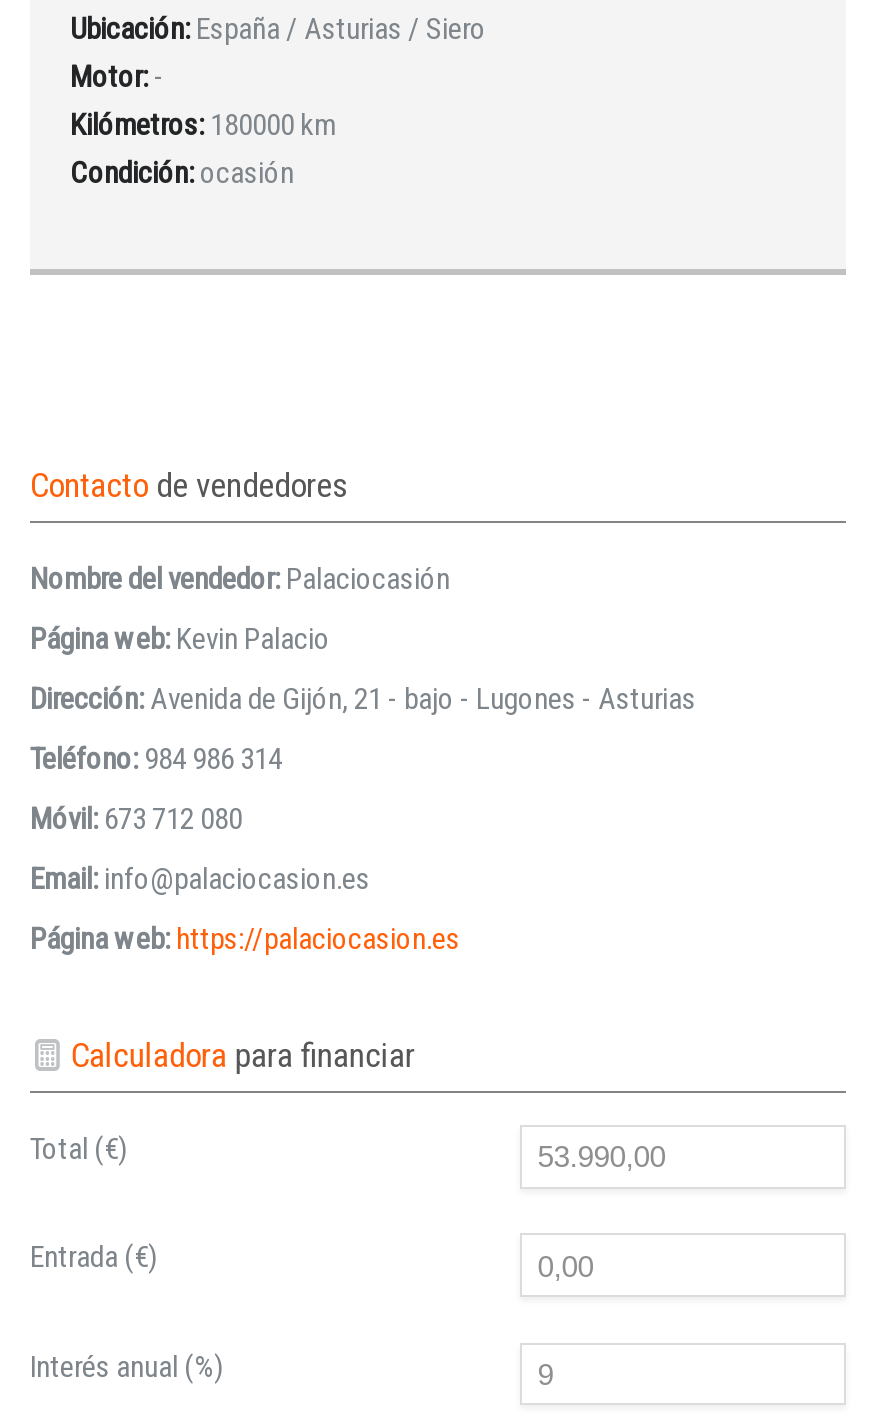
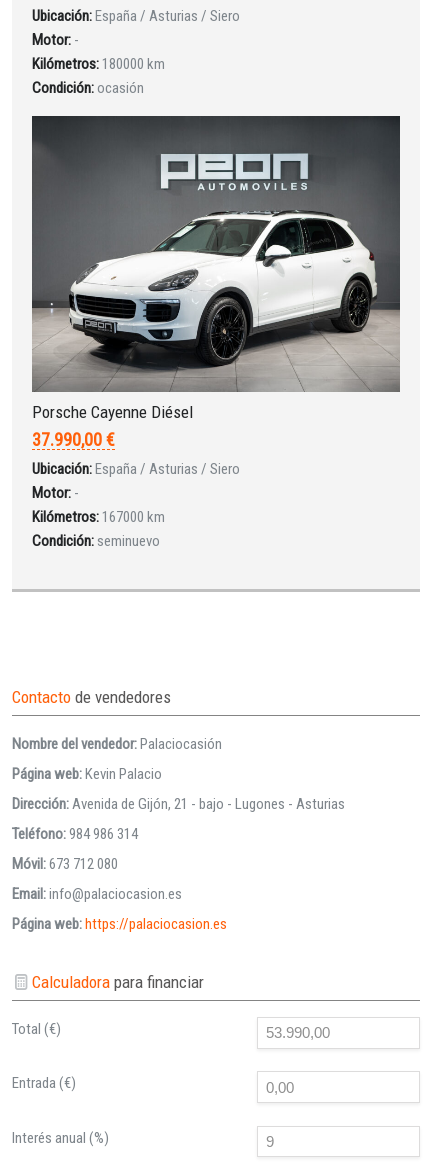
+ [image]
+ Porsche Cayenne Diésel
+ 37.990,00 €
+ Ubicación: España / Asturias / Siero
+ Motor: -
+ Kilómetros: 167000 km
+ Condición: seminuevo
